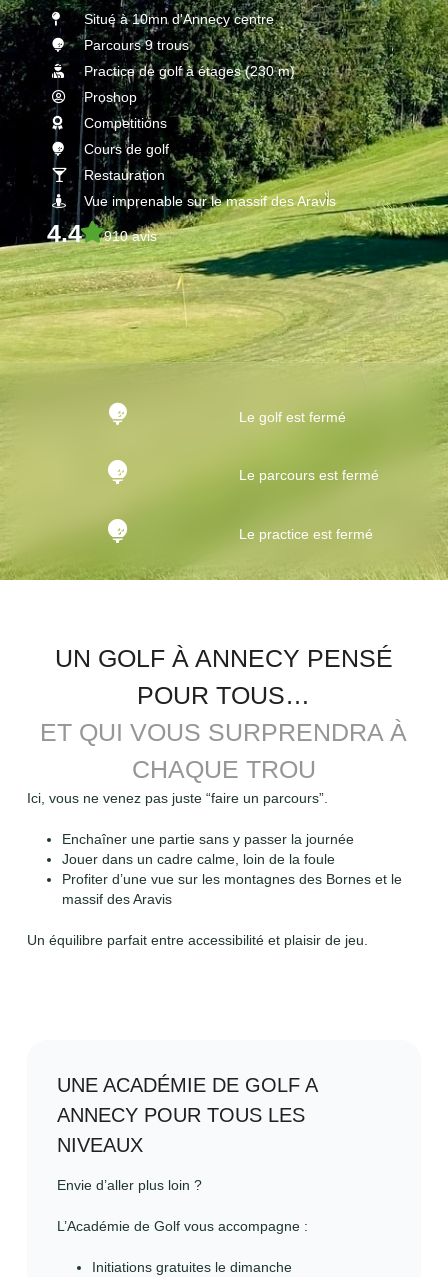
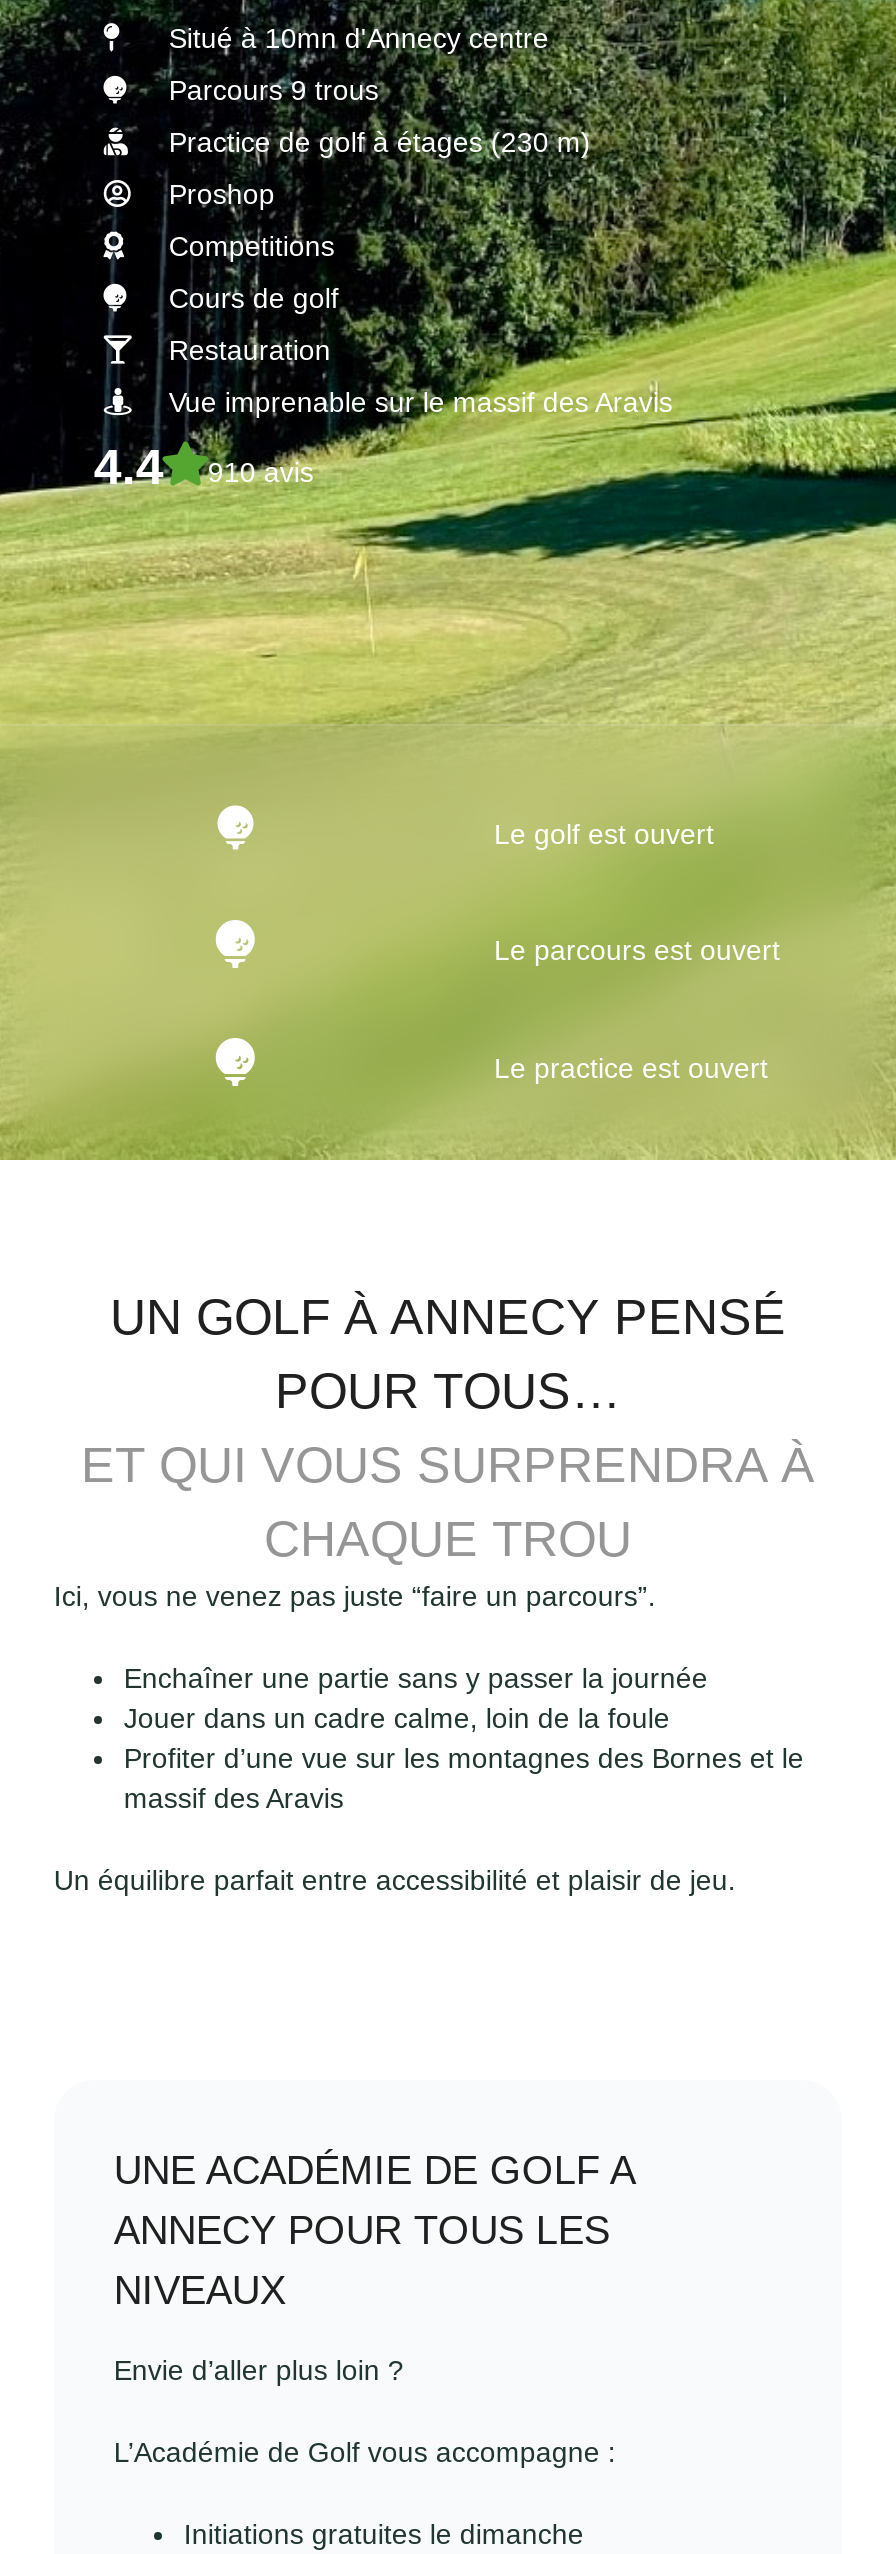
- Le golf est fermé
+ Le golf est ouvert

- Le parcours est fermé
+ Le parcours est ouvert

- Le practice est fermé
+ Le practice est ouvert
